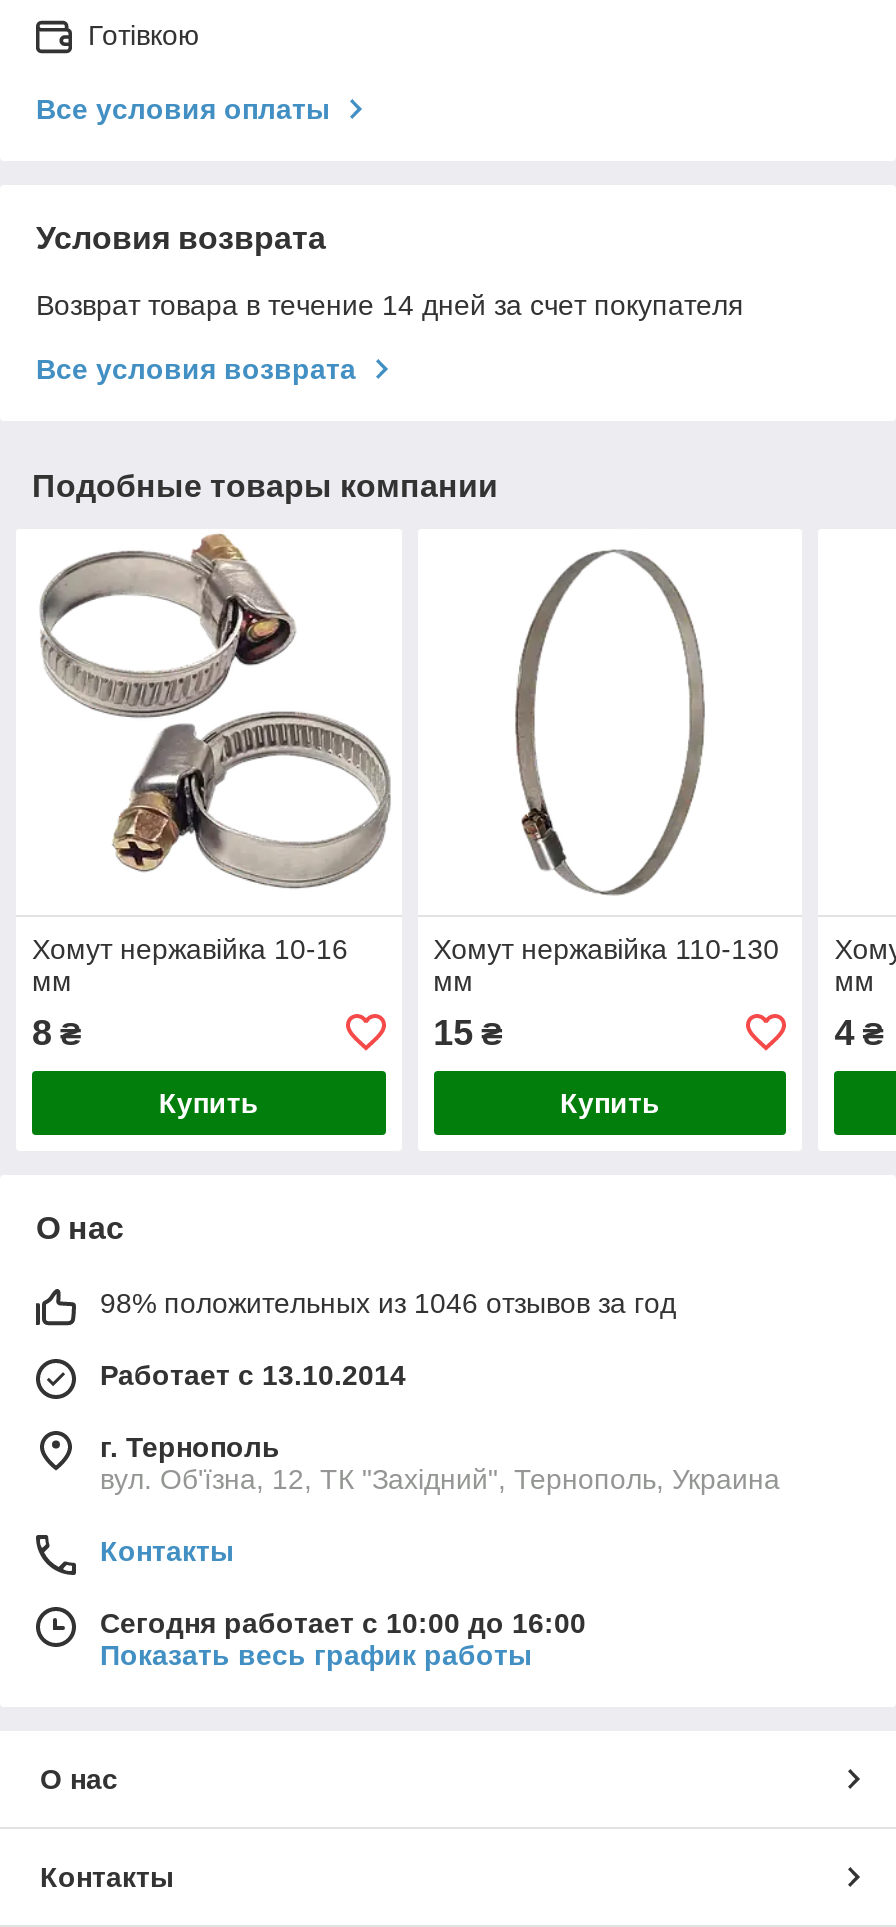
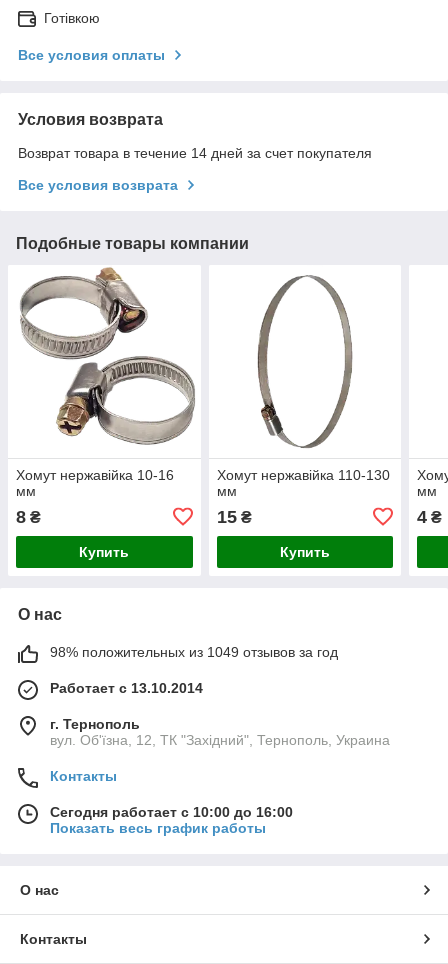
- 98% положительных из 1046 отзывов за год
+ 98% положительных из 1049 отзывов за год
